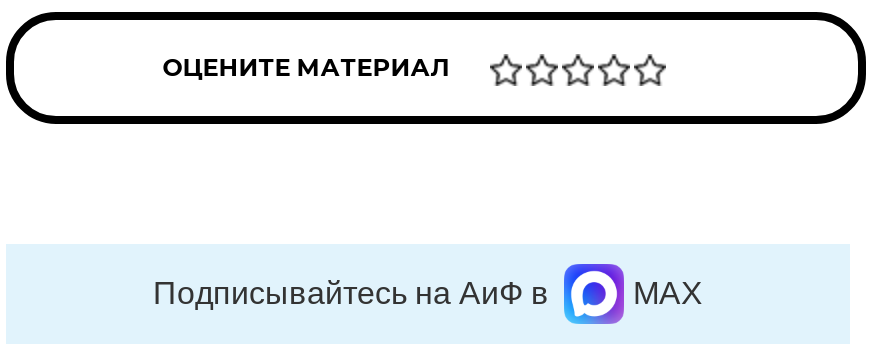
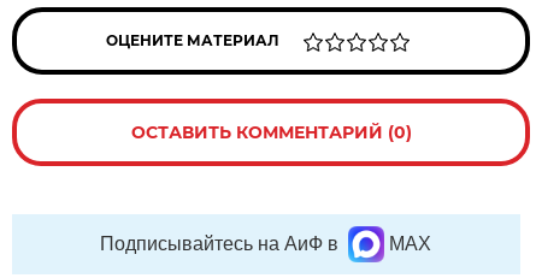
+ ОСТАВИТЬ КОММЕНТАРИЙ (0)
